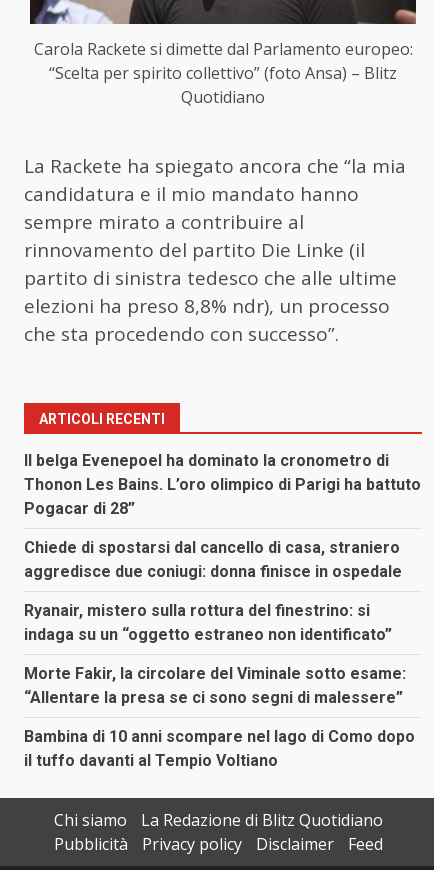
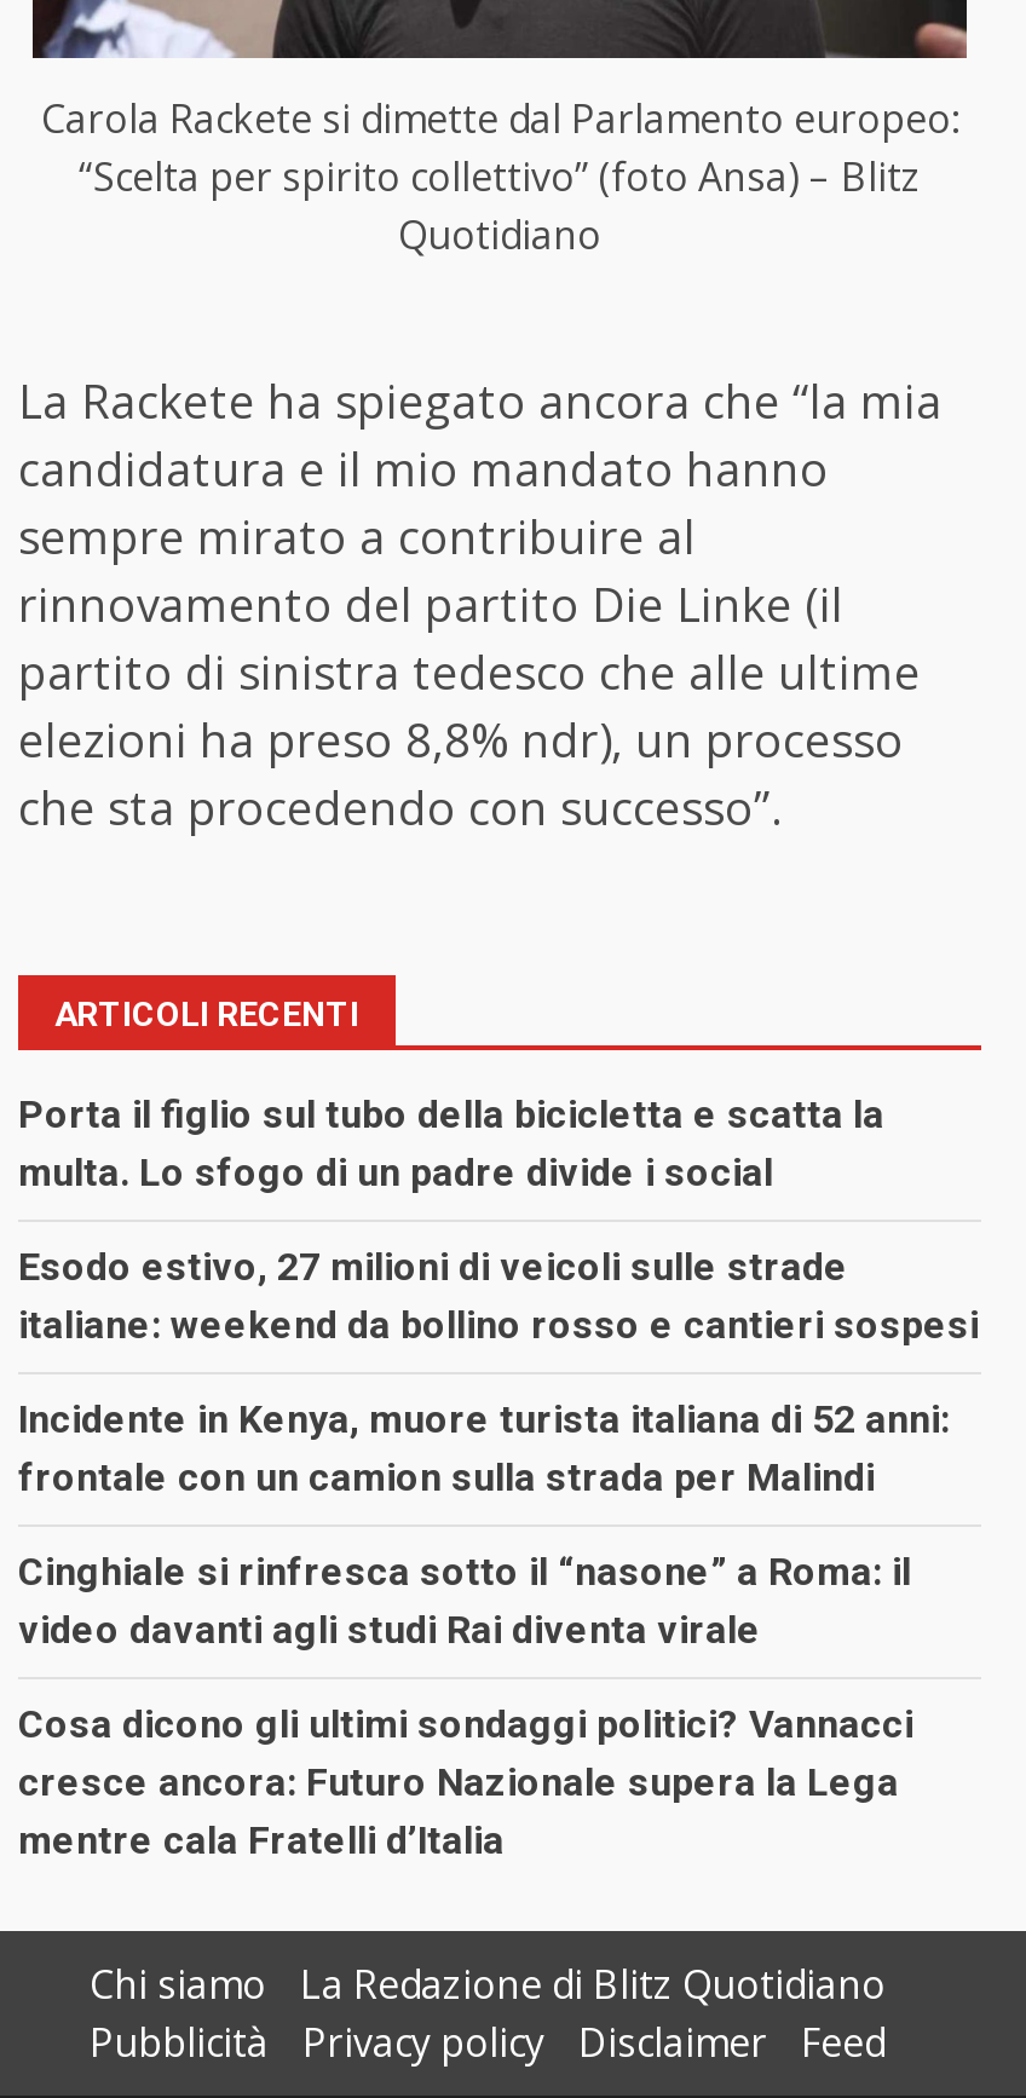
- Il belga Evenepoel ha dominato la cronometro di
- Thonon Les Bains. L’oro olimpico di Parigi ha battuto
- Pogacar di 28”
+ Porta il figlio sul tubo della bicicletta e scatta la
+ multa. Lo sfogo di un padre divide i social

- Chiede di spostarsi dal cancello di casa, straniero
- aggredisce due coniugi: donna finisce in ospedale
+ Esodo estivo, 27 milioni di veicoli sulle strade
+ italiane: weekend da bollino rosso e cantieri sospesi

- Ryanair, mistero sulla rottura del finestrino: si
- indaga su un “oggetto estraneo non identificato”
+ Incidente in Kenya, muore turista italiana di 52 anni:
+ frontale con un camion sulla strada per Malindi

- Morte Fakir, la circolare del Viminale sotto esame:
- “Allentare la presa se ci sono segni di malessere”
+ Cinghiale si rinfresca sotto il “nasone” a Roma: il
+ video davanti agli studi Rai diventa virale

- Bambina di 10 anni scompare nel lago di Como dopo
- il tuffo davanti al Tempio Voltiano
+ Cosa dicono gli ultimi sondaggi politici? Vannacci
+ cresce ancora: Futuro Nazionale supera la Lega
+ mentre cala Fratelli d’Italia
